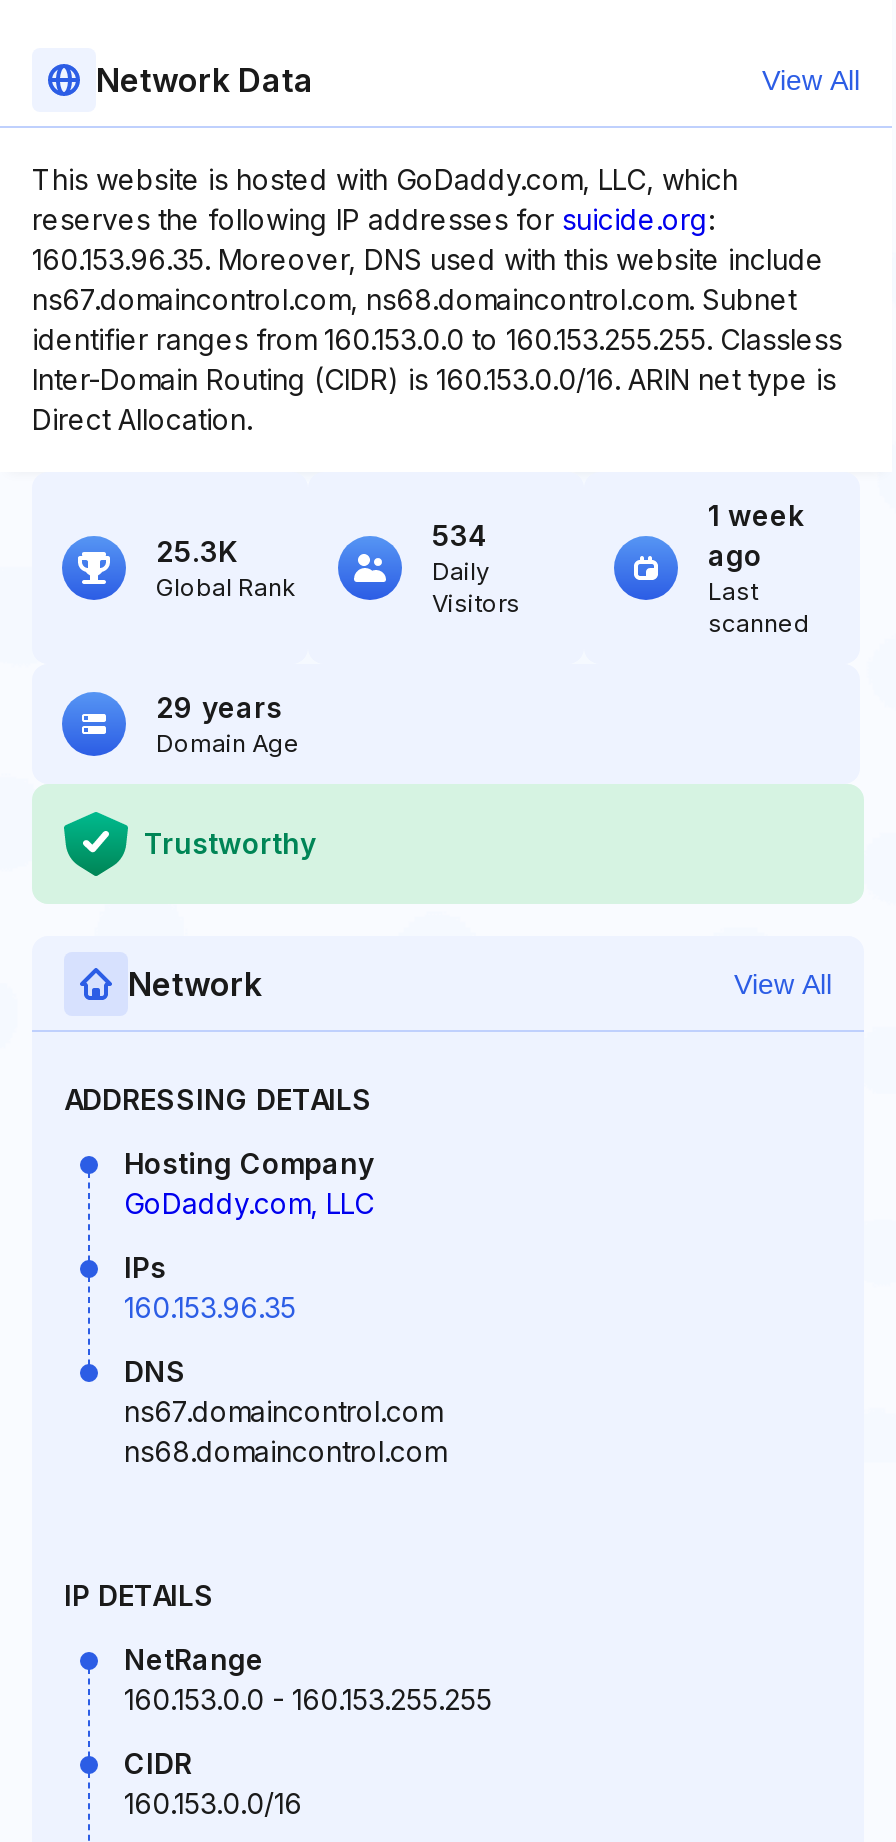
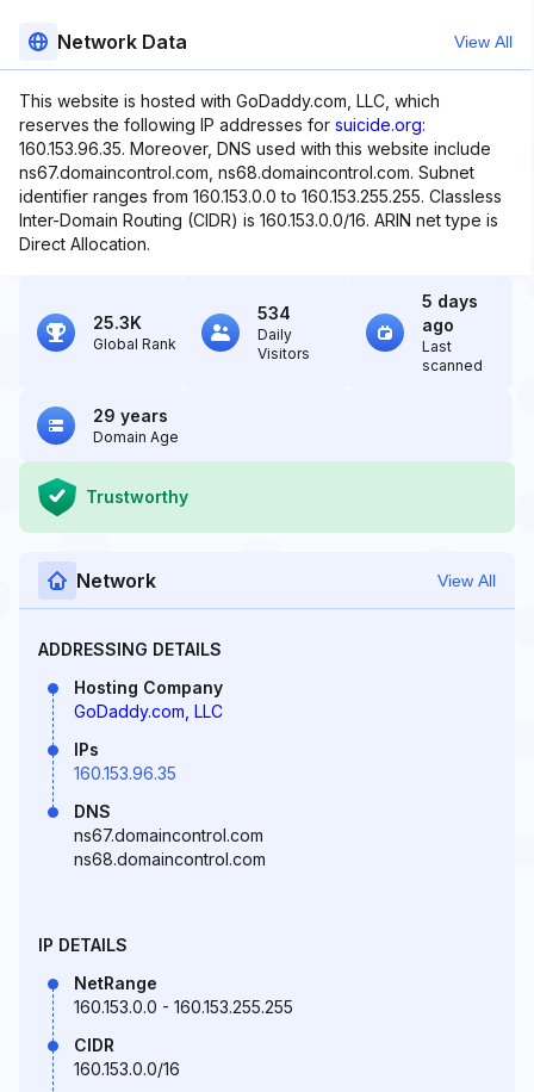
- 1 week
+ 5 days
